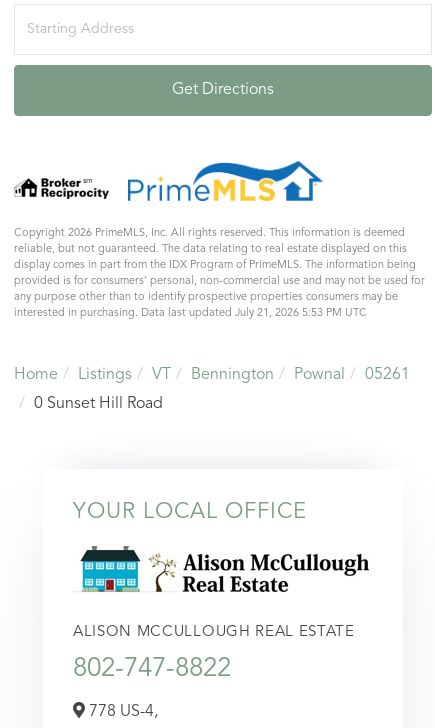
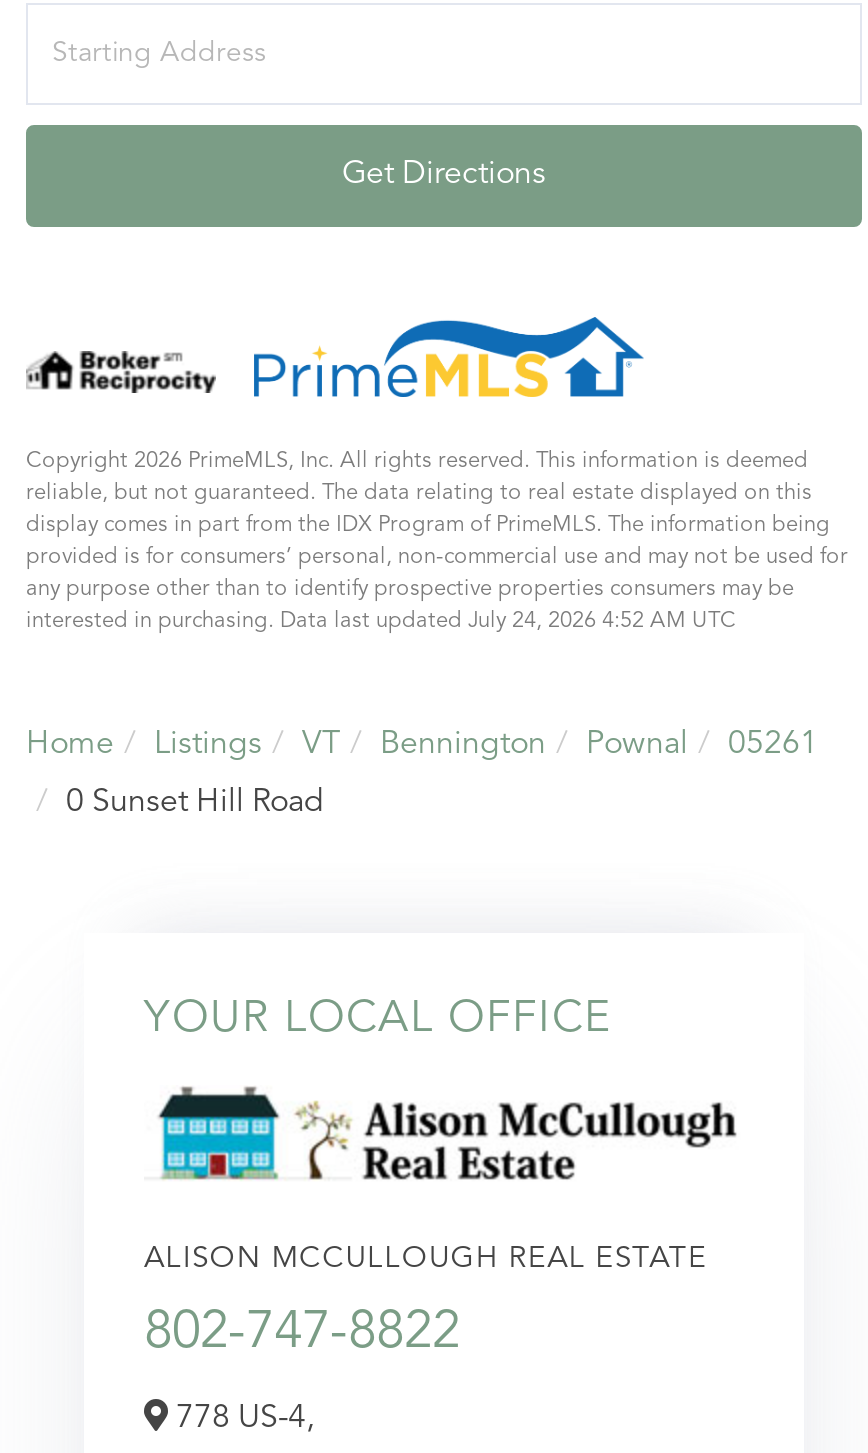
- interested in purchasing. Data last updated July 21, 2026 5:53 PM UTC
+ interested in purchasing. Data last updated July 24, 2026 4:52 AM UTC
